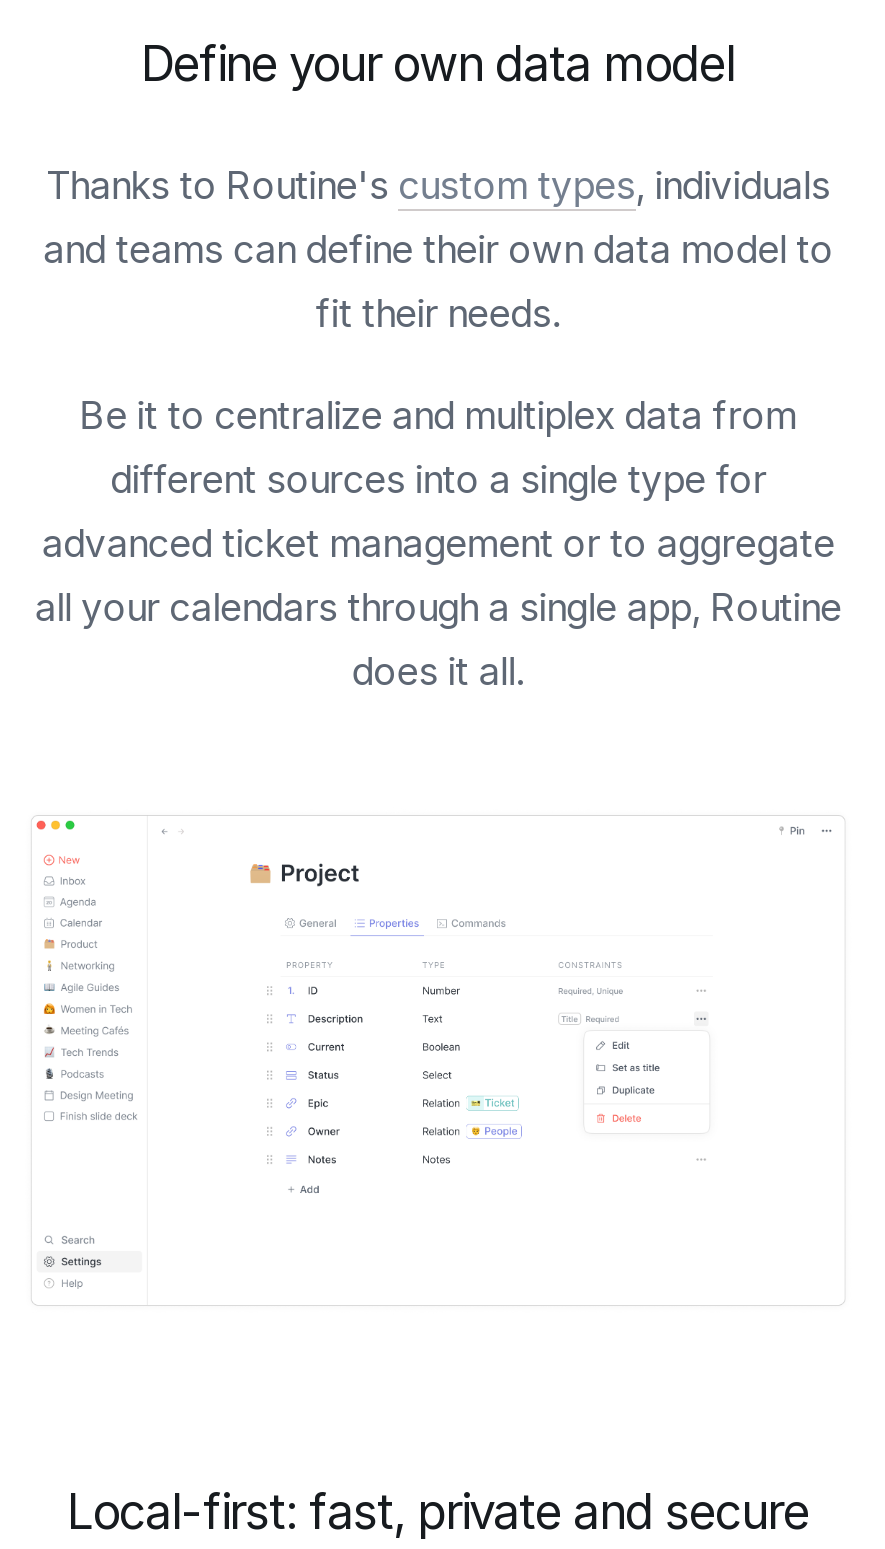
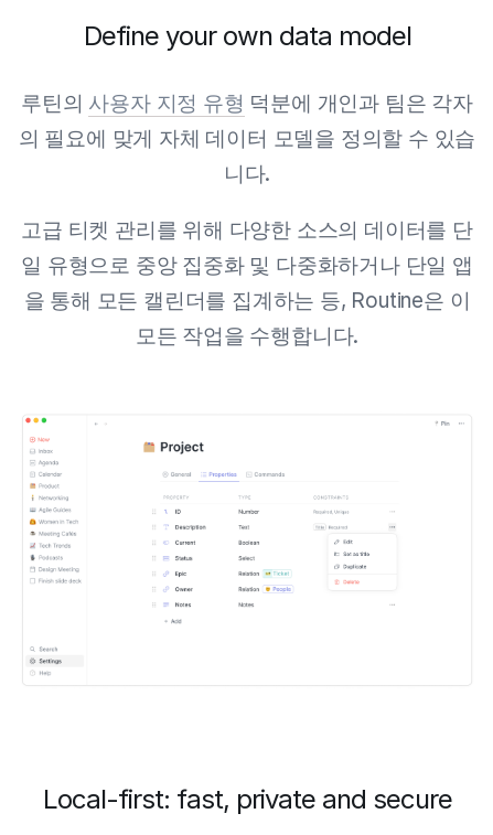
- Thanks to Routine's custom types, individuals
- and teams can define their own data model to
- fit their needs.
+ 루틴의 사용자 지정 유형 덕분에 개인과 팀은 각자
+ 의 필요에 맞게 자체 데이터 모델을 정의할 수 있습
+ 니다.

- Be it to centralize and multiplex data from
- different sources into a single type for
- advanced ticket management or to aggregate
- all your calendars through a single app, Routine
- does it all.
+ 고급 티켓 관리를 위해 다양한 소스의 데이터를 단
+ 일 유형으로 중앙 집중화 및 다중화하거나 단일 앱
+ 을 통해 모든 캘린더를 집계하는 등, Routine은 이
+ 모든 작업을 수행합니다.
